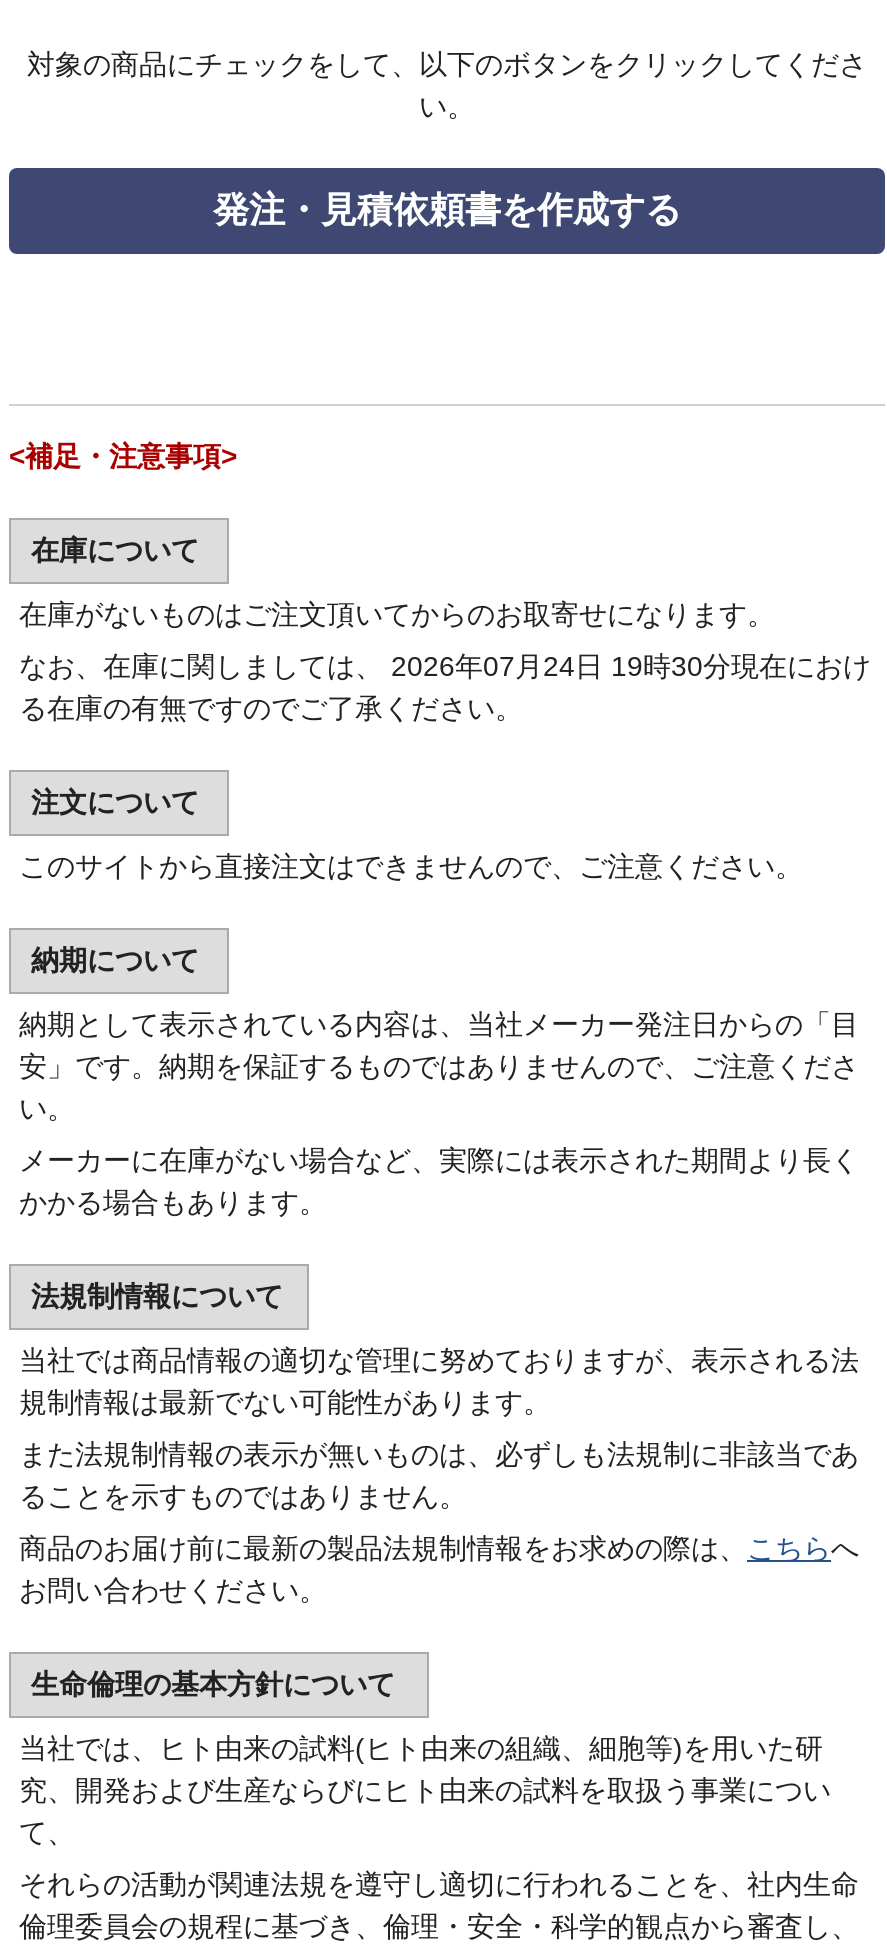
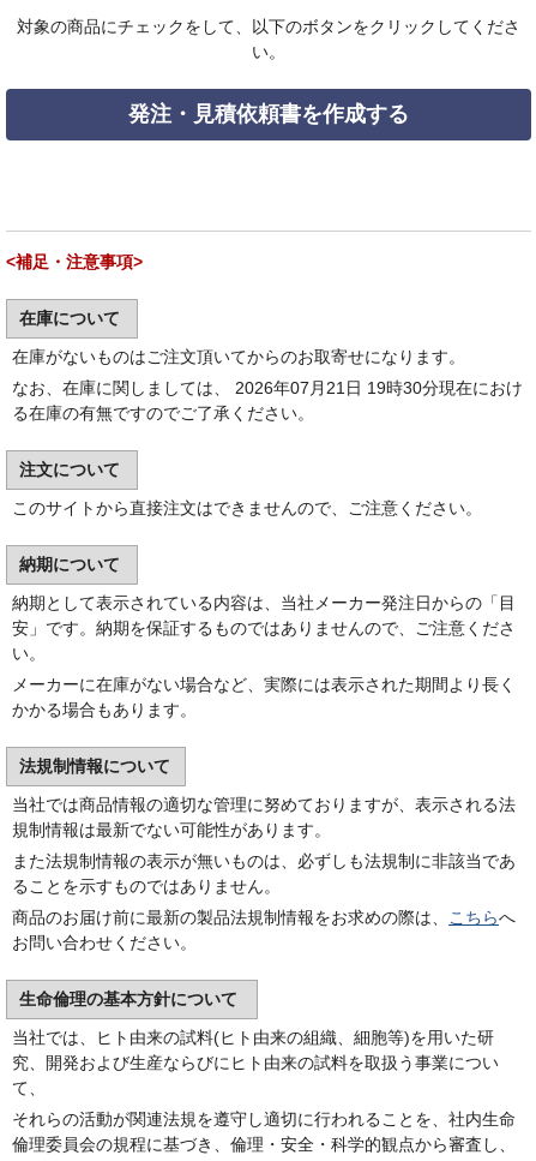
- なお、在庫に関しましては、 2026年07月24日 19時30分現在におけ
+ なお、在庫に関しましては、 2026年07月21日 19時30分現在におけ
